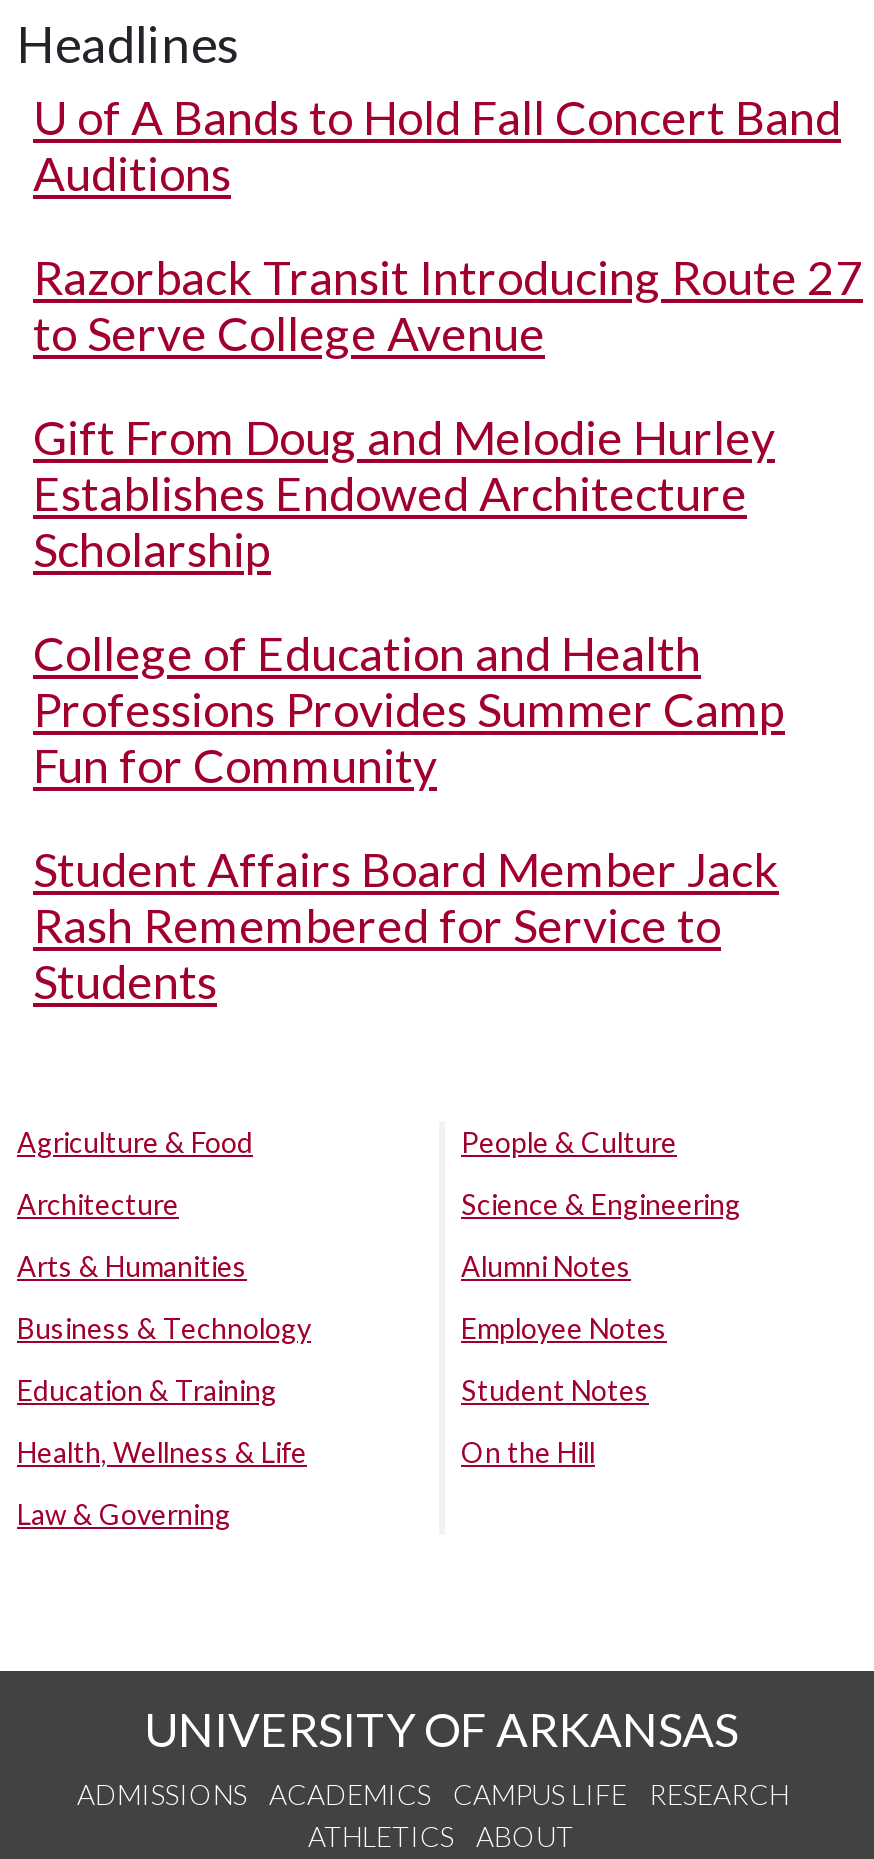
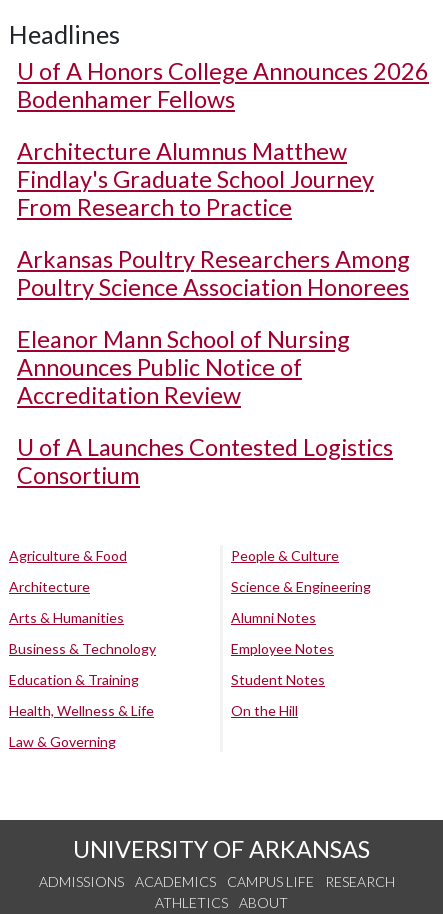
- U of A Bands to Hold Fall Concert Band
- Auditions
+ U of A Honors College Announces 2026
+ Bodenhamer Fellows

- Razorback Transit Introducing Route 27
- to Serve College Avenue
+ Architecture Alumnus Matthew
+ Findlay's Graduate School Journey
+ From Research to Practice

- Gift From Doug and Melodie Hurley
- Establishes Endowed Architecture
- Scholarship
+ Arkansas Poultry Researchers Among
+ Poultry Science Association Honorees

- College of Education and Health
- Professions Provides Summer Camp
- Fun for Community
+ Eleanor Mann School of Nursing
+ Announces Public Notice of
+ Accreditation Review

- Student Affairs Board Member Jack
- Rash Remembered for Service to
- Students
+ U of A Launches Contested Logistics
+ Consortium
